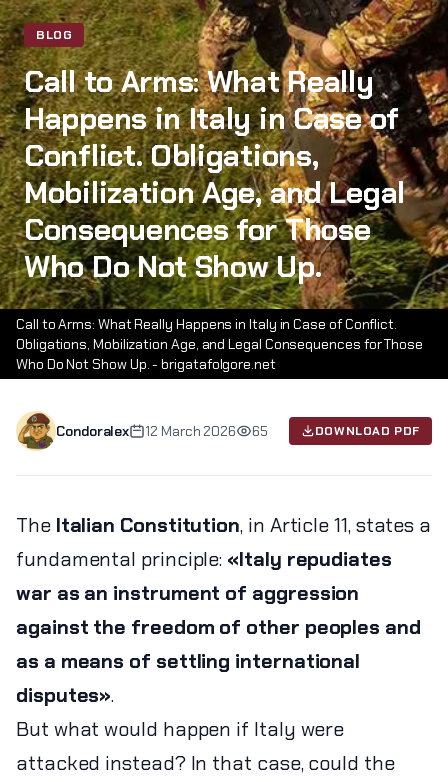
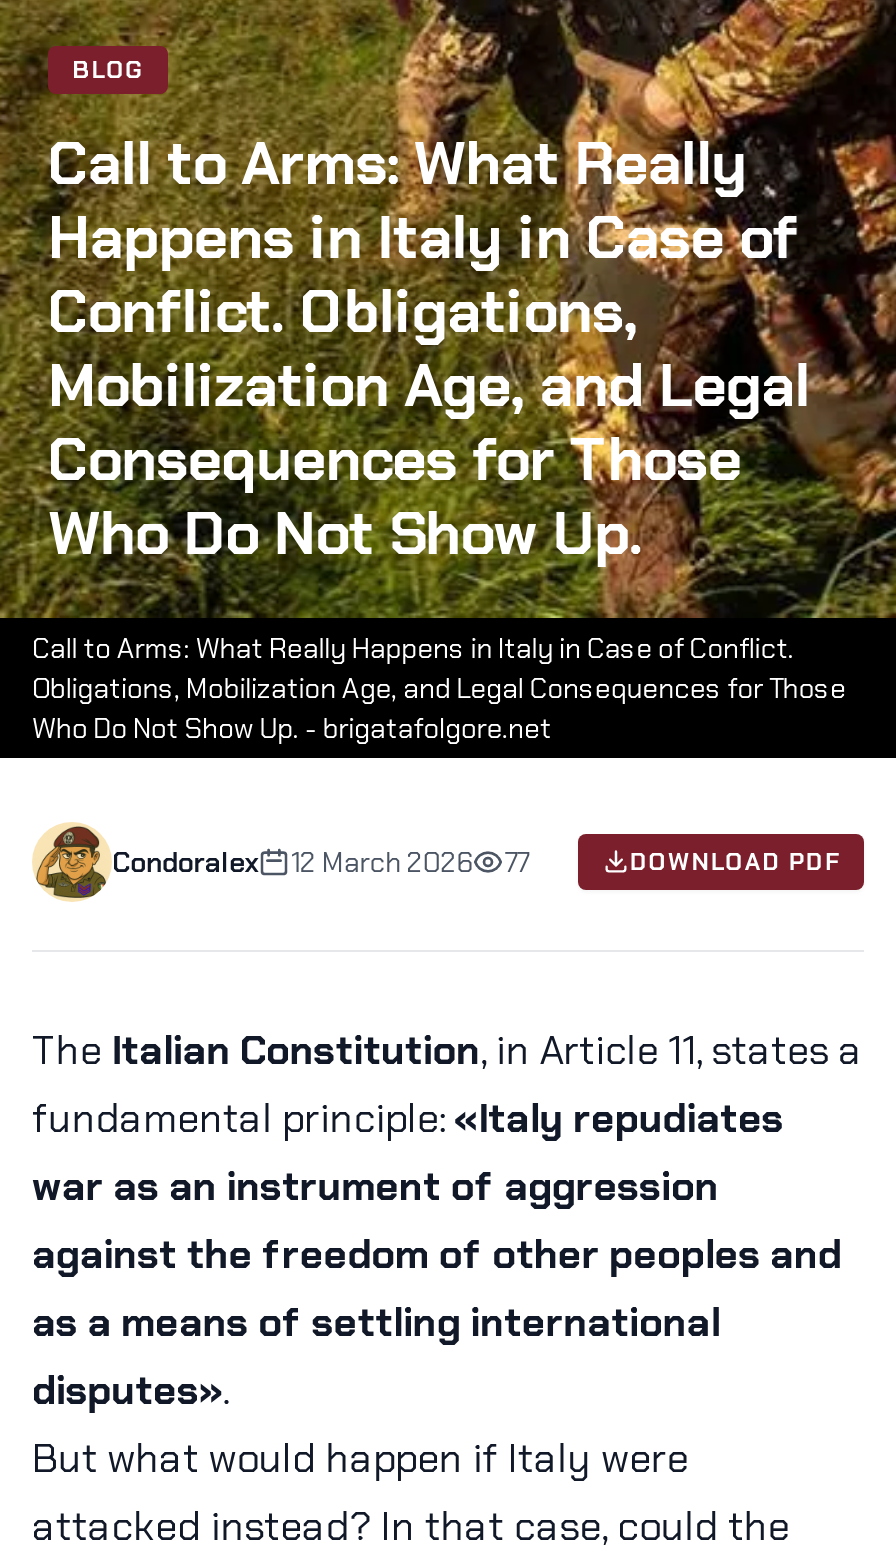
- Condoralex 12 March 2026 65
+ Condoralex 12 March 2026 77
